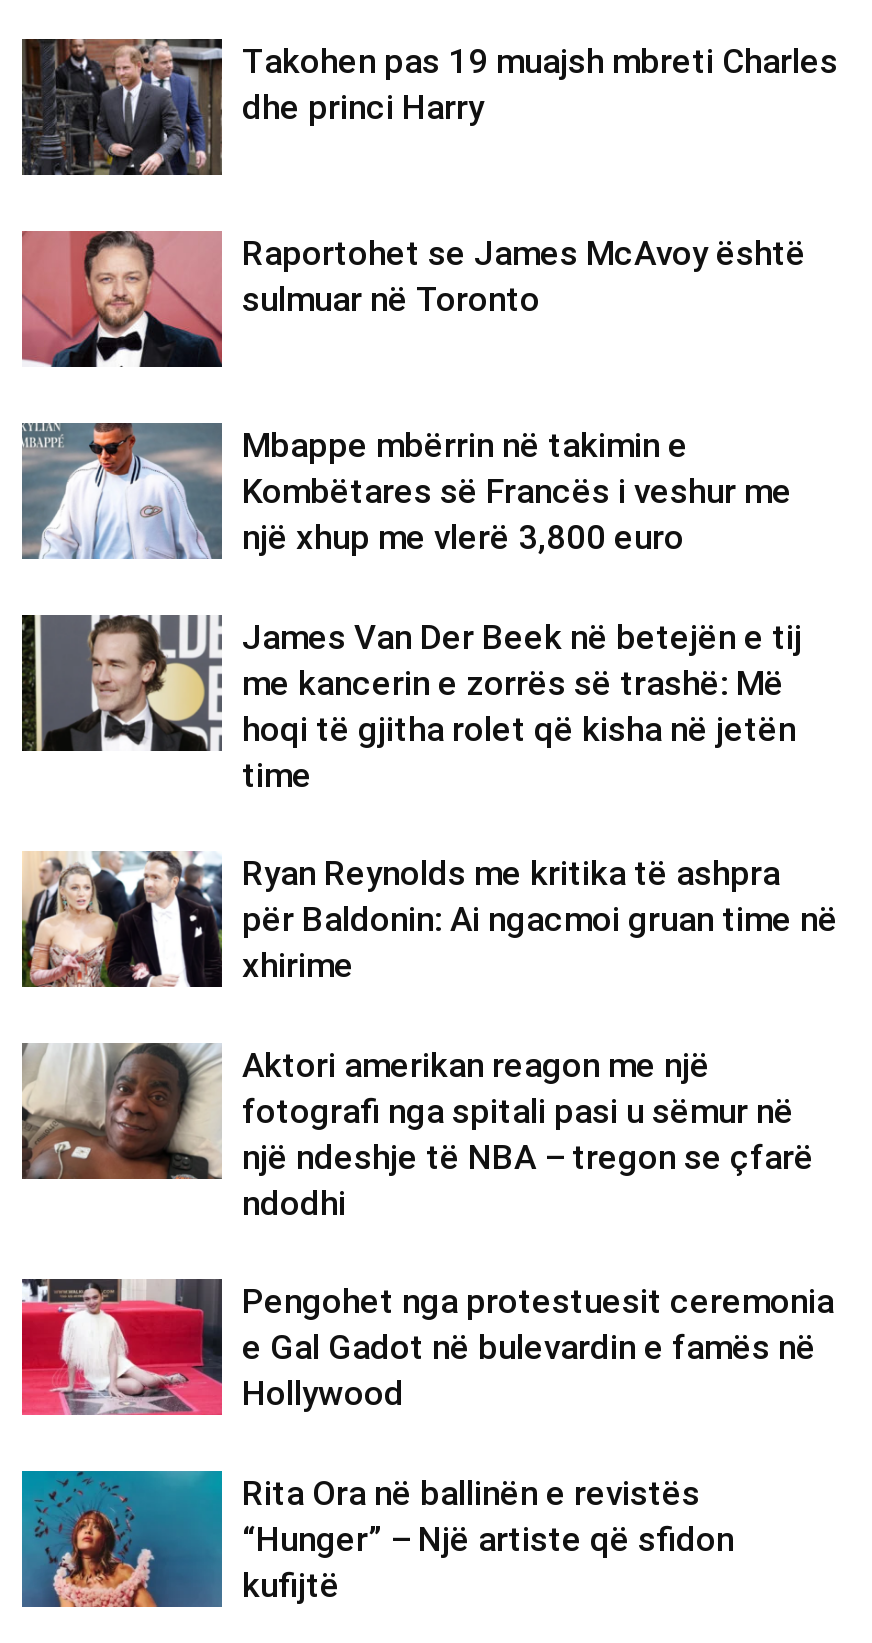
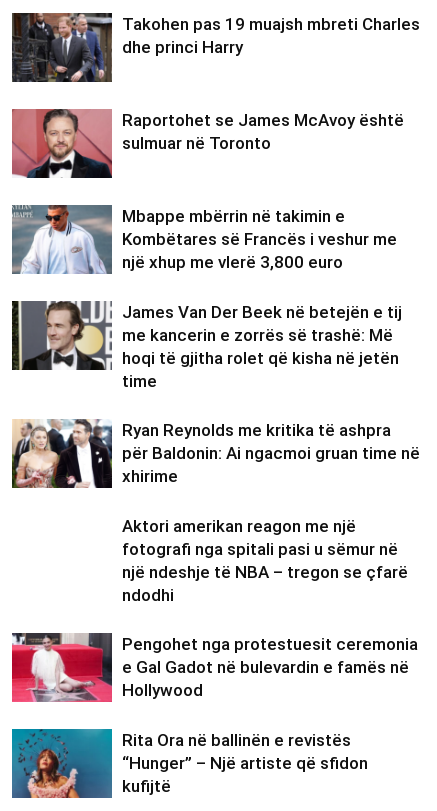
- [image]
